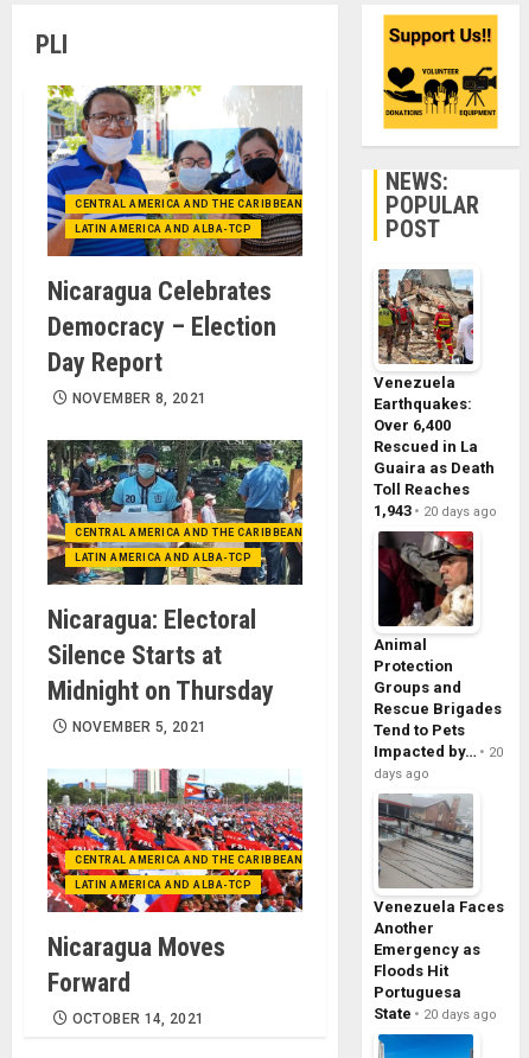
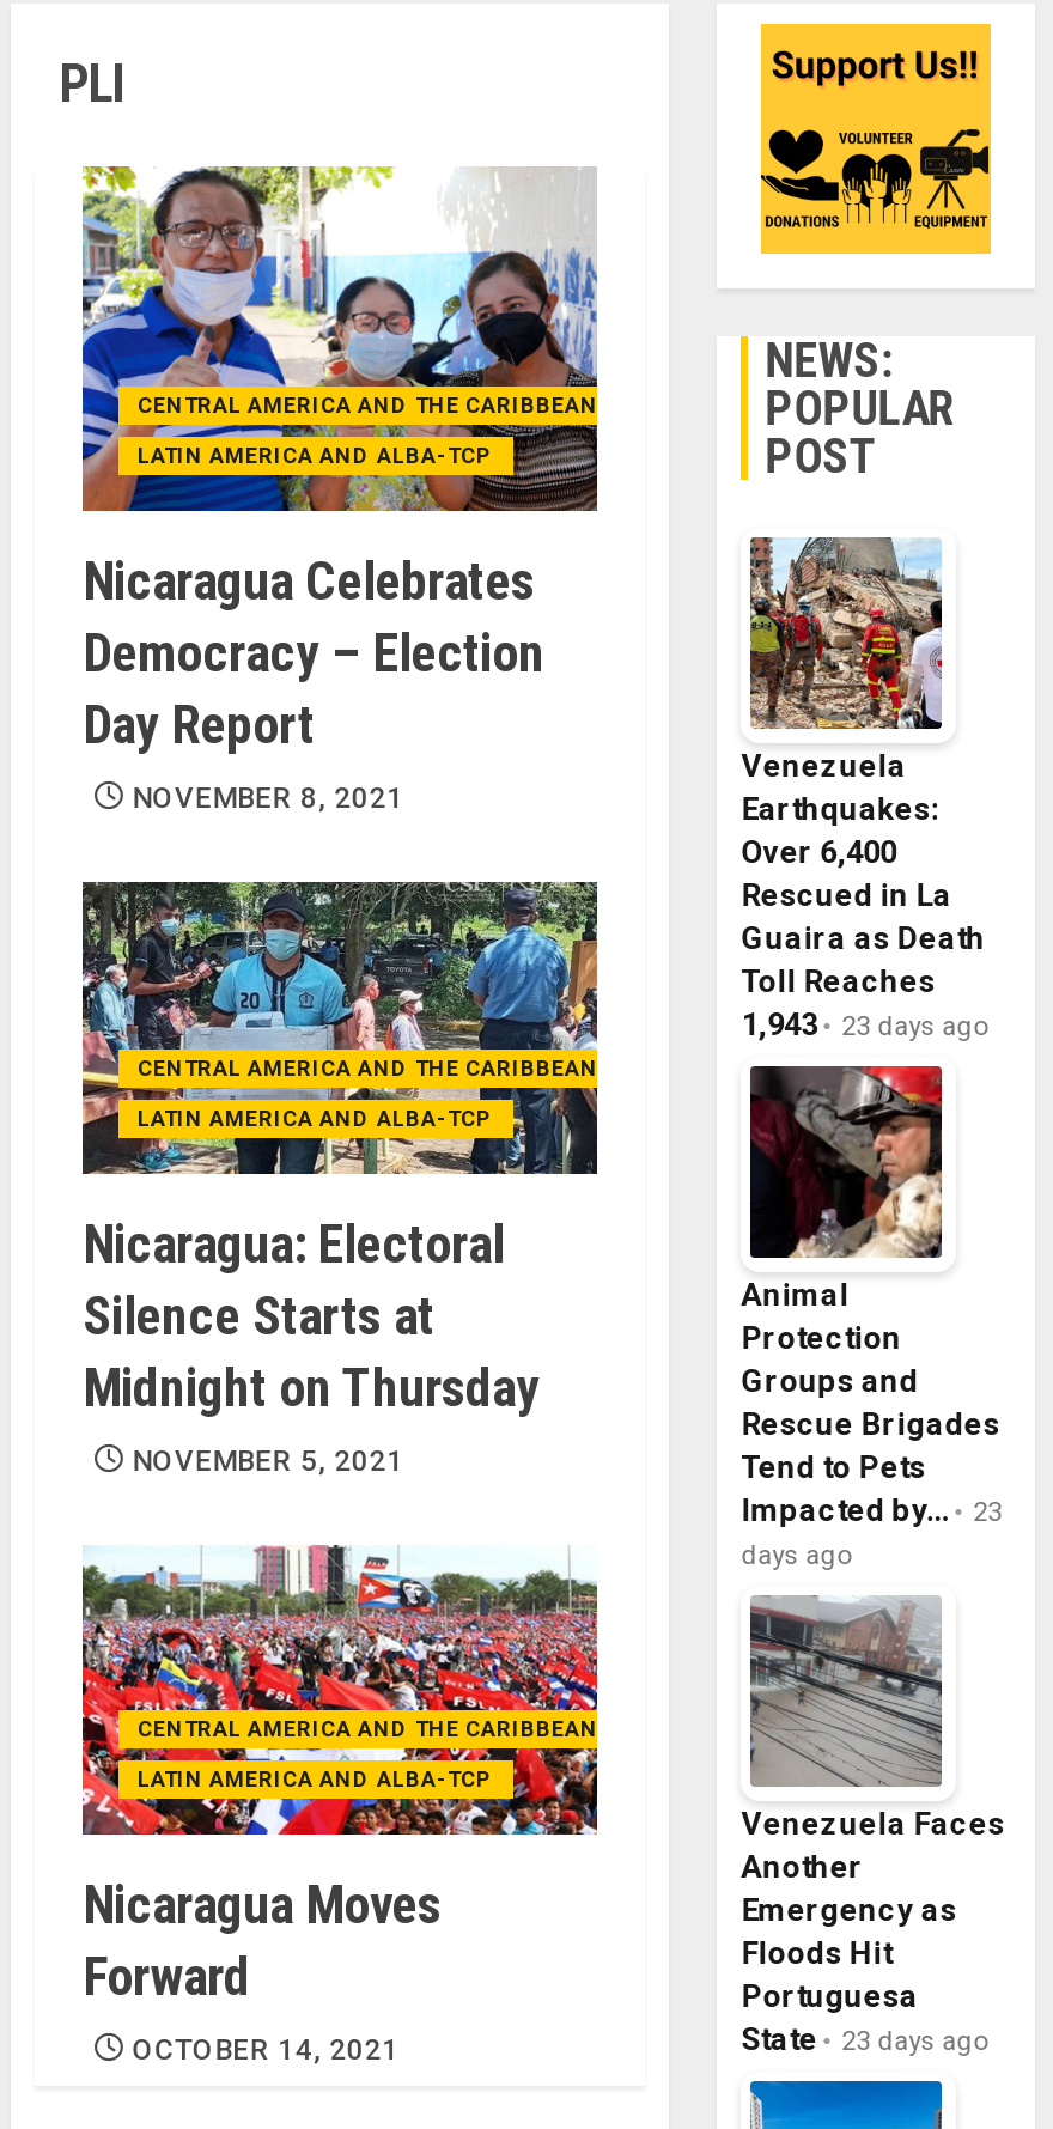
- 1,943 20 days ago
+ 1,943 23 days ago

- Impacted by… 20
+ Impacted by… 23

- State 20 days ago
+ State 23 days ago
